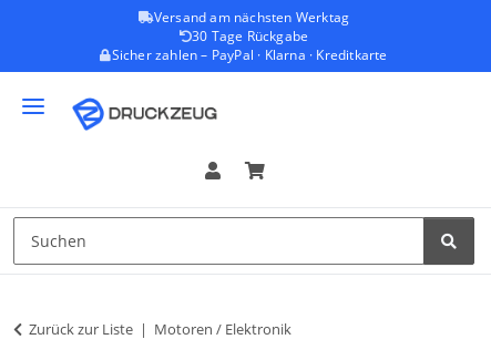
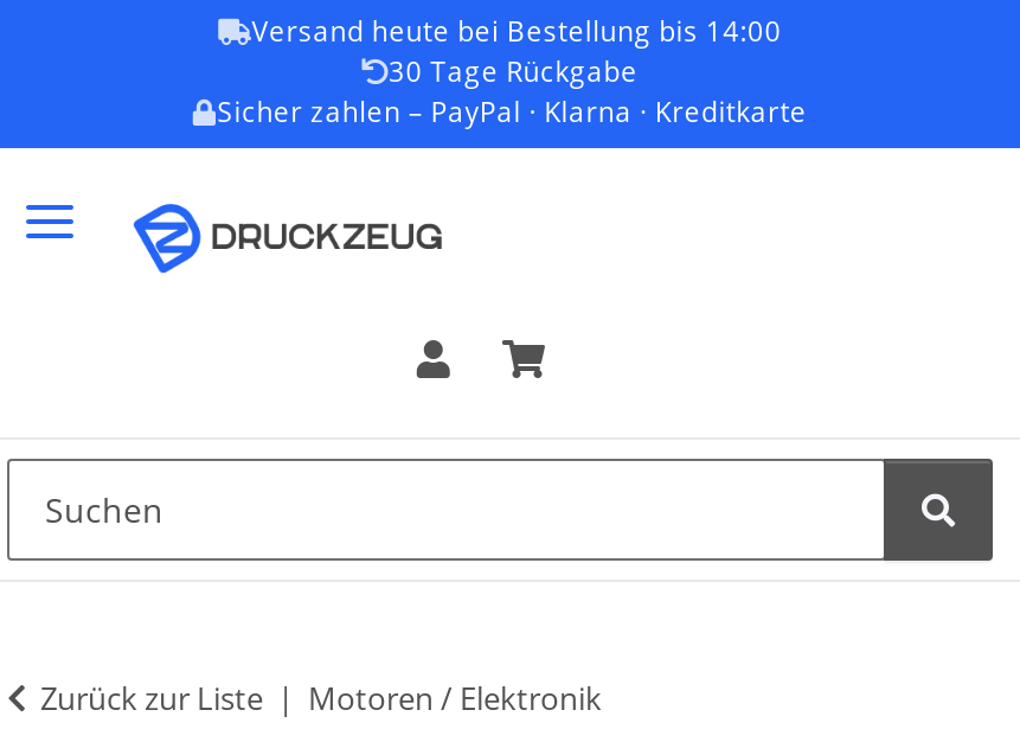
- Versand am nächsten Werktag
+ Versand heute bei Bestellung bis 14:00
